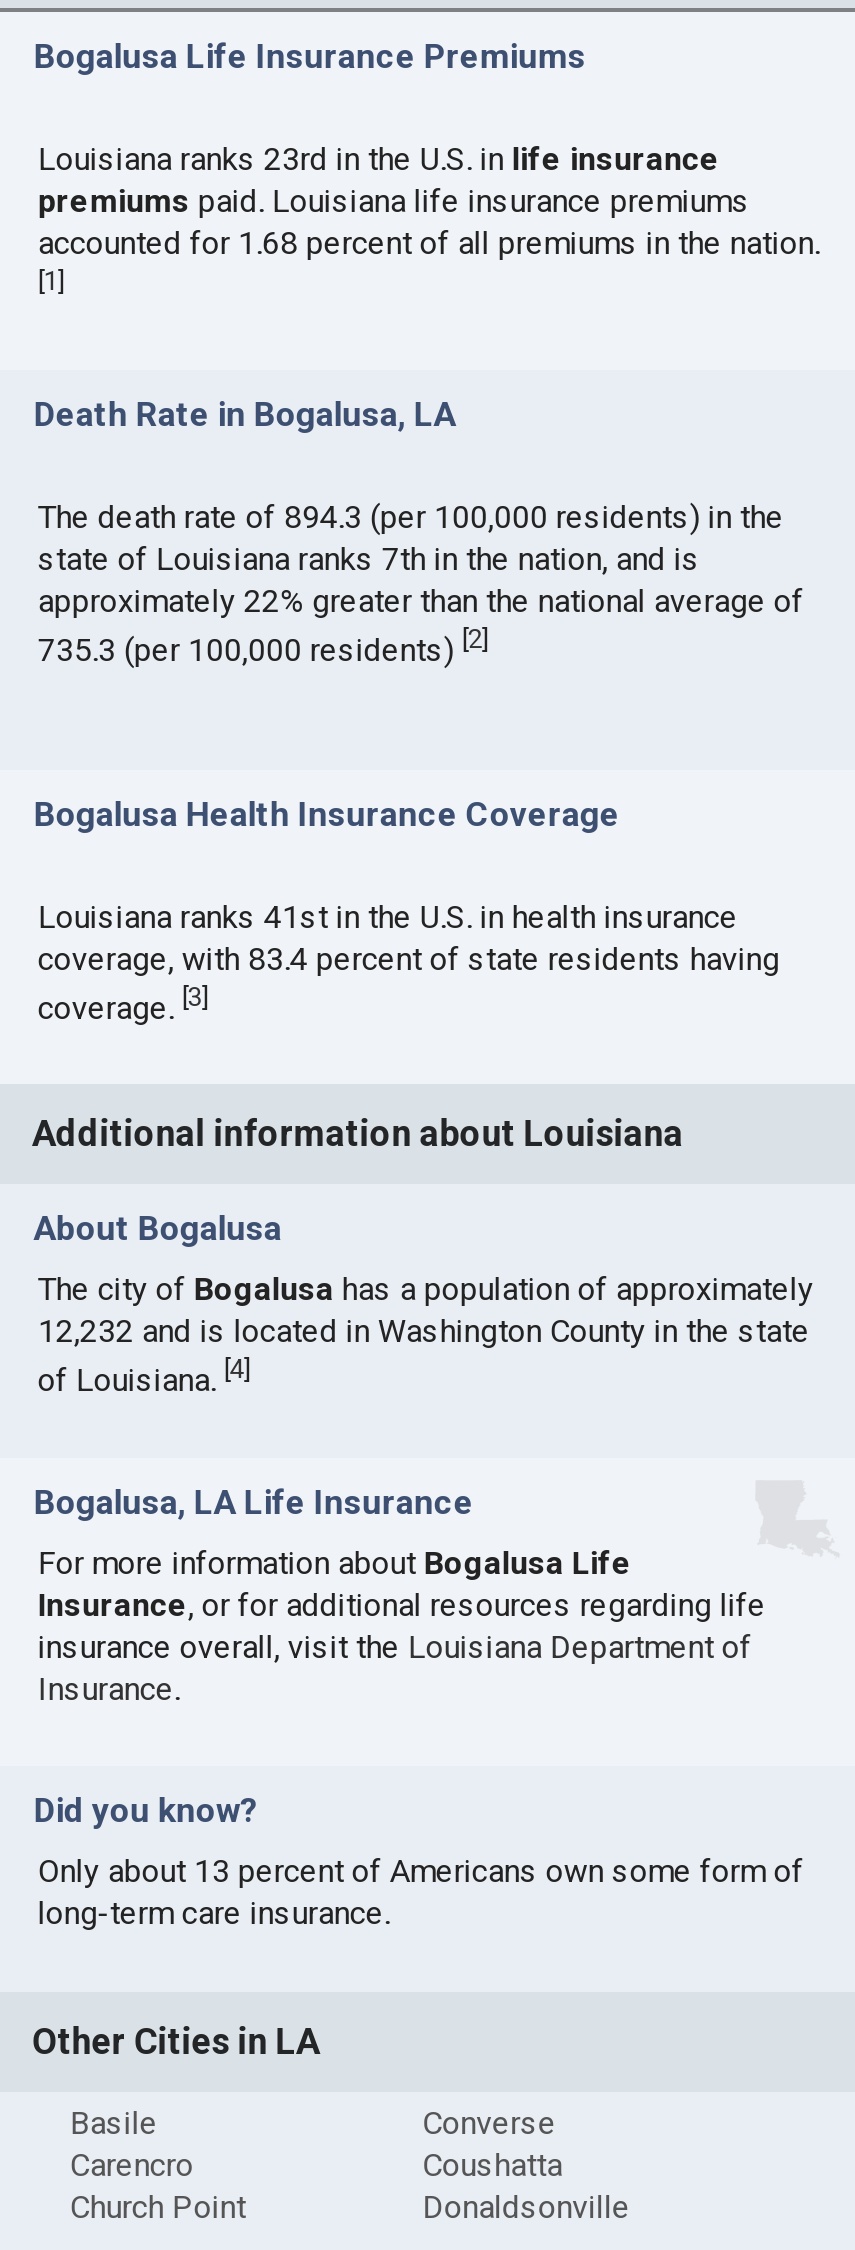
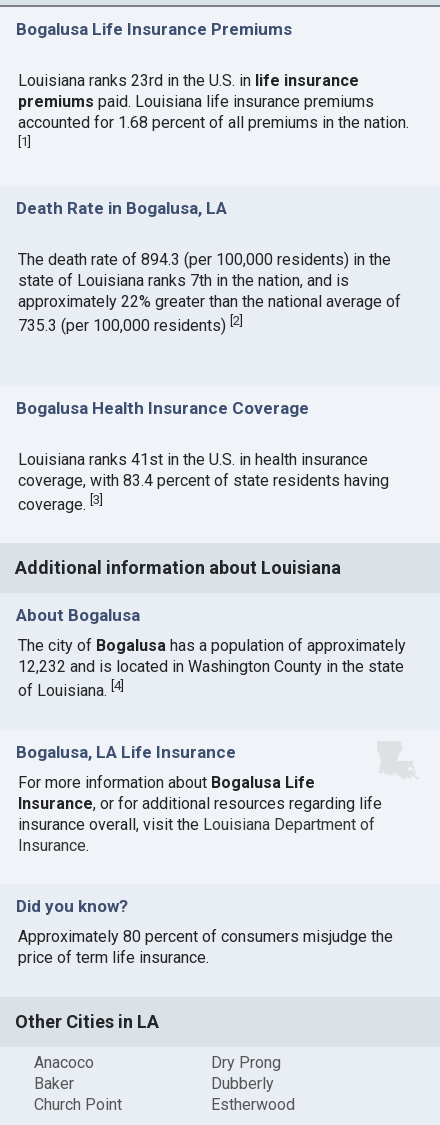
- Only about 13 percent of Americans own some form of
- long-term care insurance.
+ Approximately 80 percent of consumers misjudge the
+ price of term life insurance.

- Basile
- Carencro
+ Anacoco
+ Baker

- Converse
- Coushatta
- Donaldsonville
+ Dry Prong
+ Dubberly
+ Estherwood
